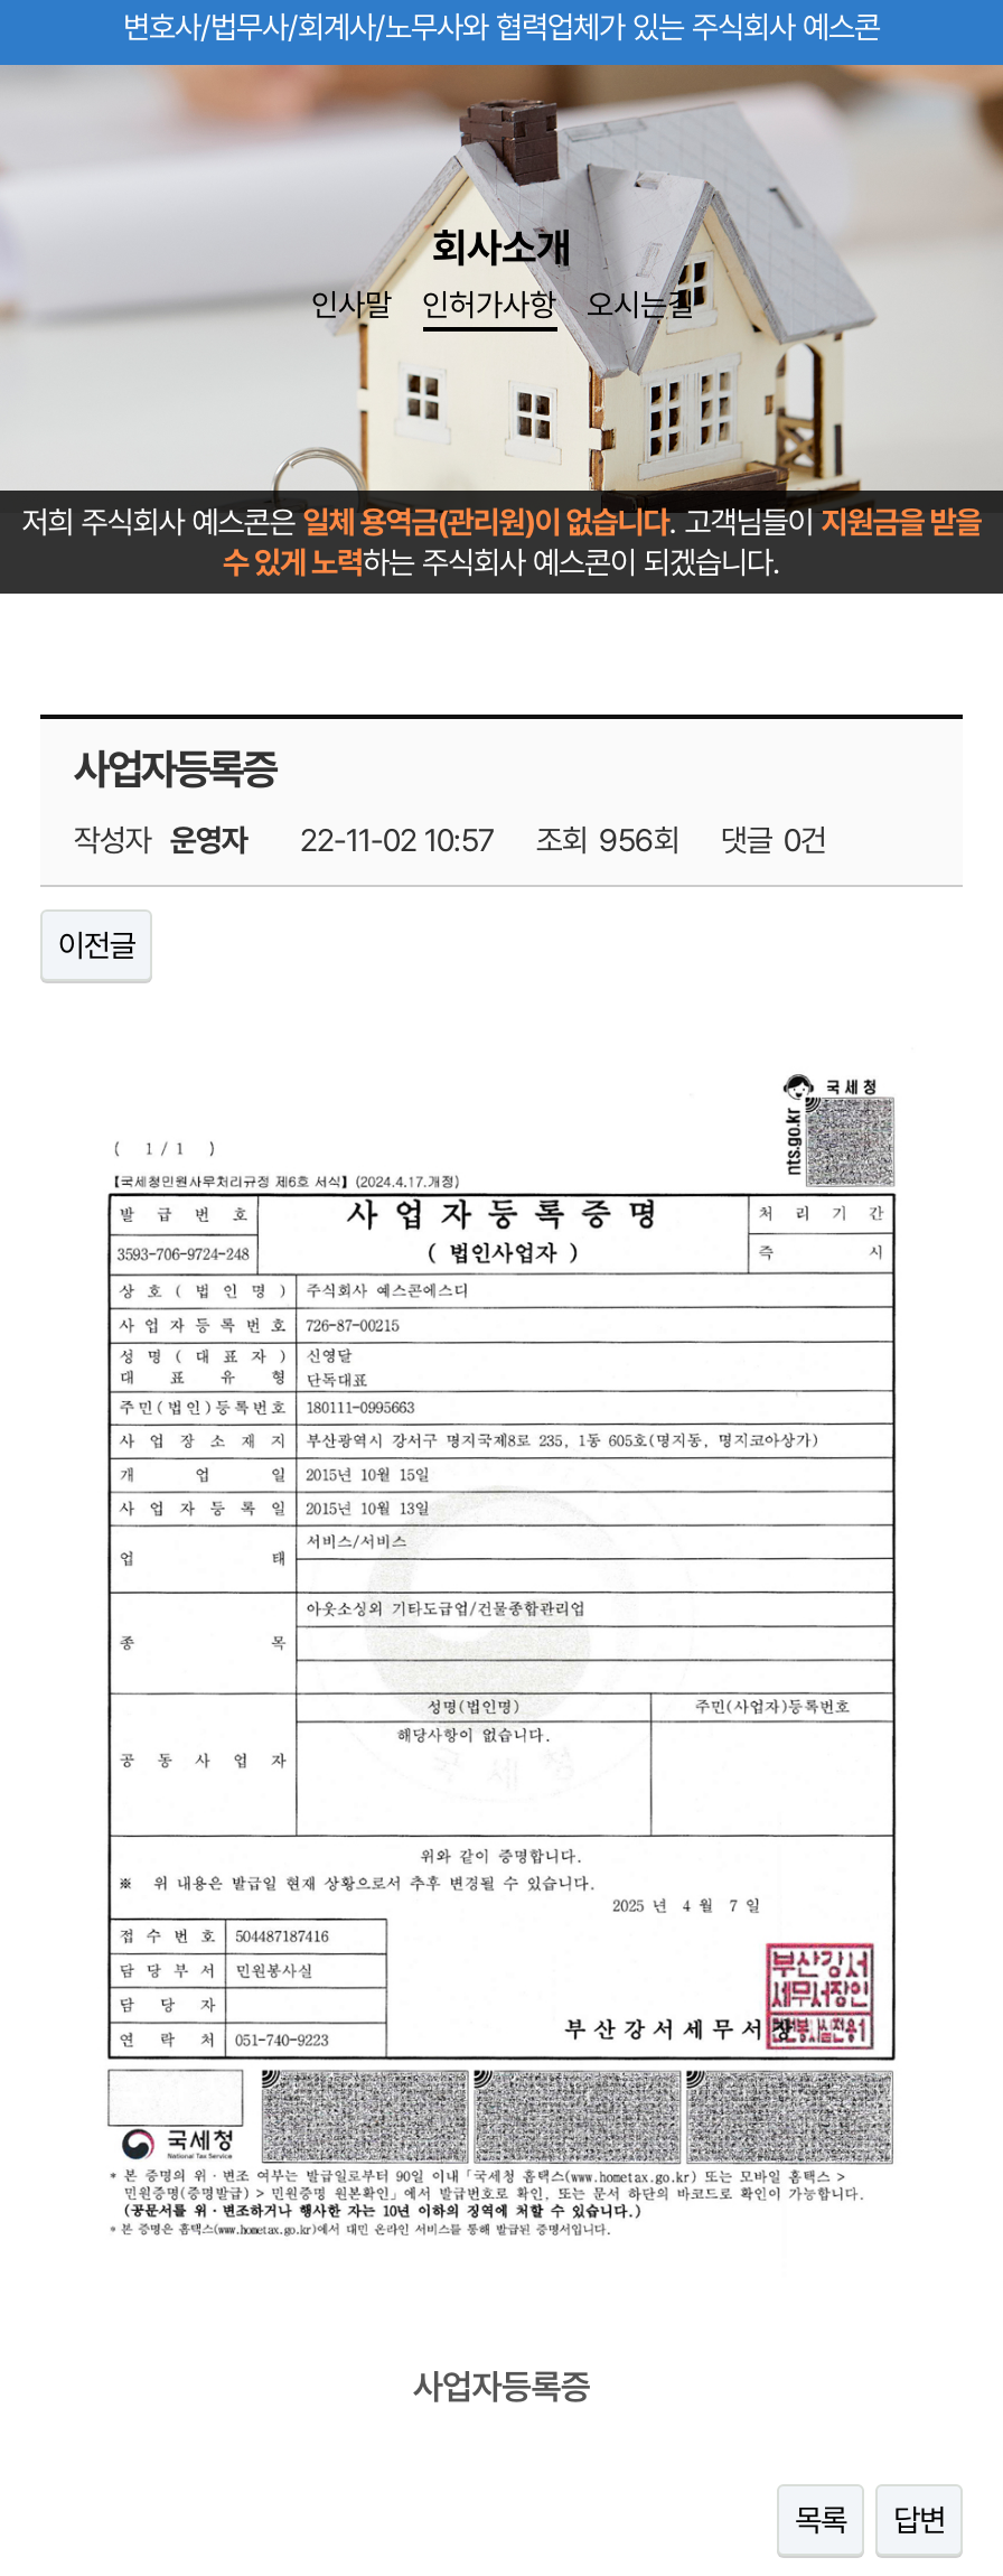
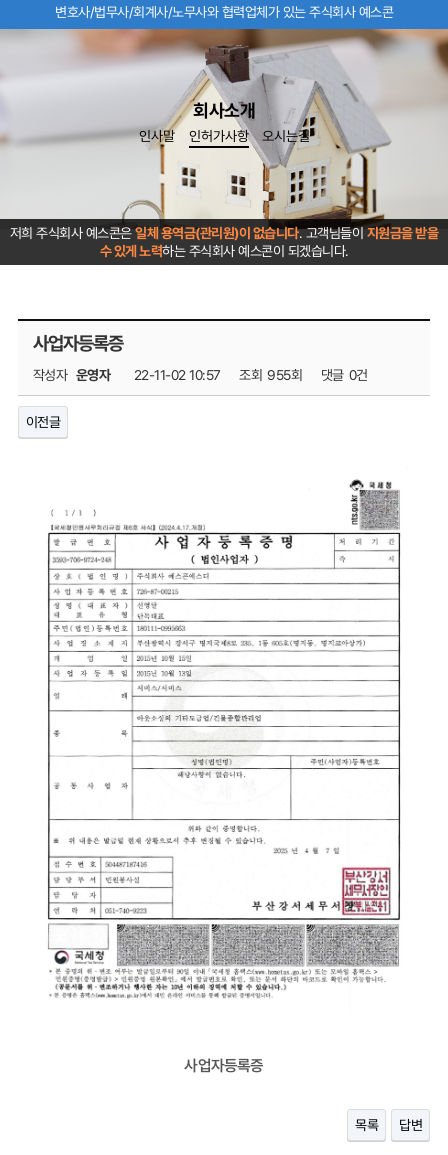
- 작성자 운영자 22-11-02 10:57 조회 956회 댓글 0건
+ 작성자 운영자 22-11-02 10:57 조회 955회 댓글 0건
